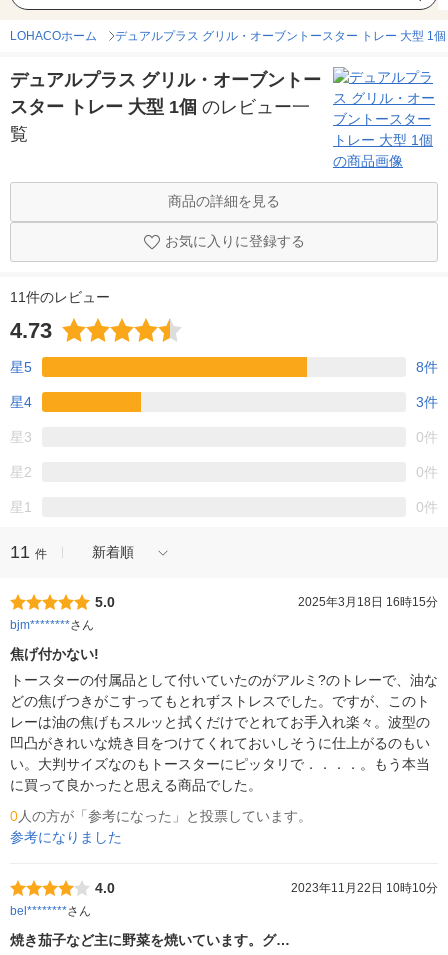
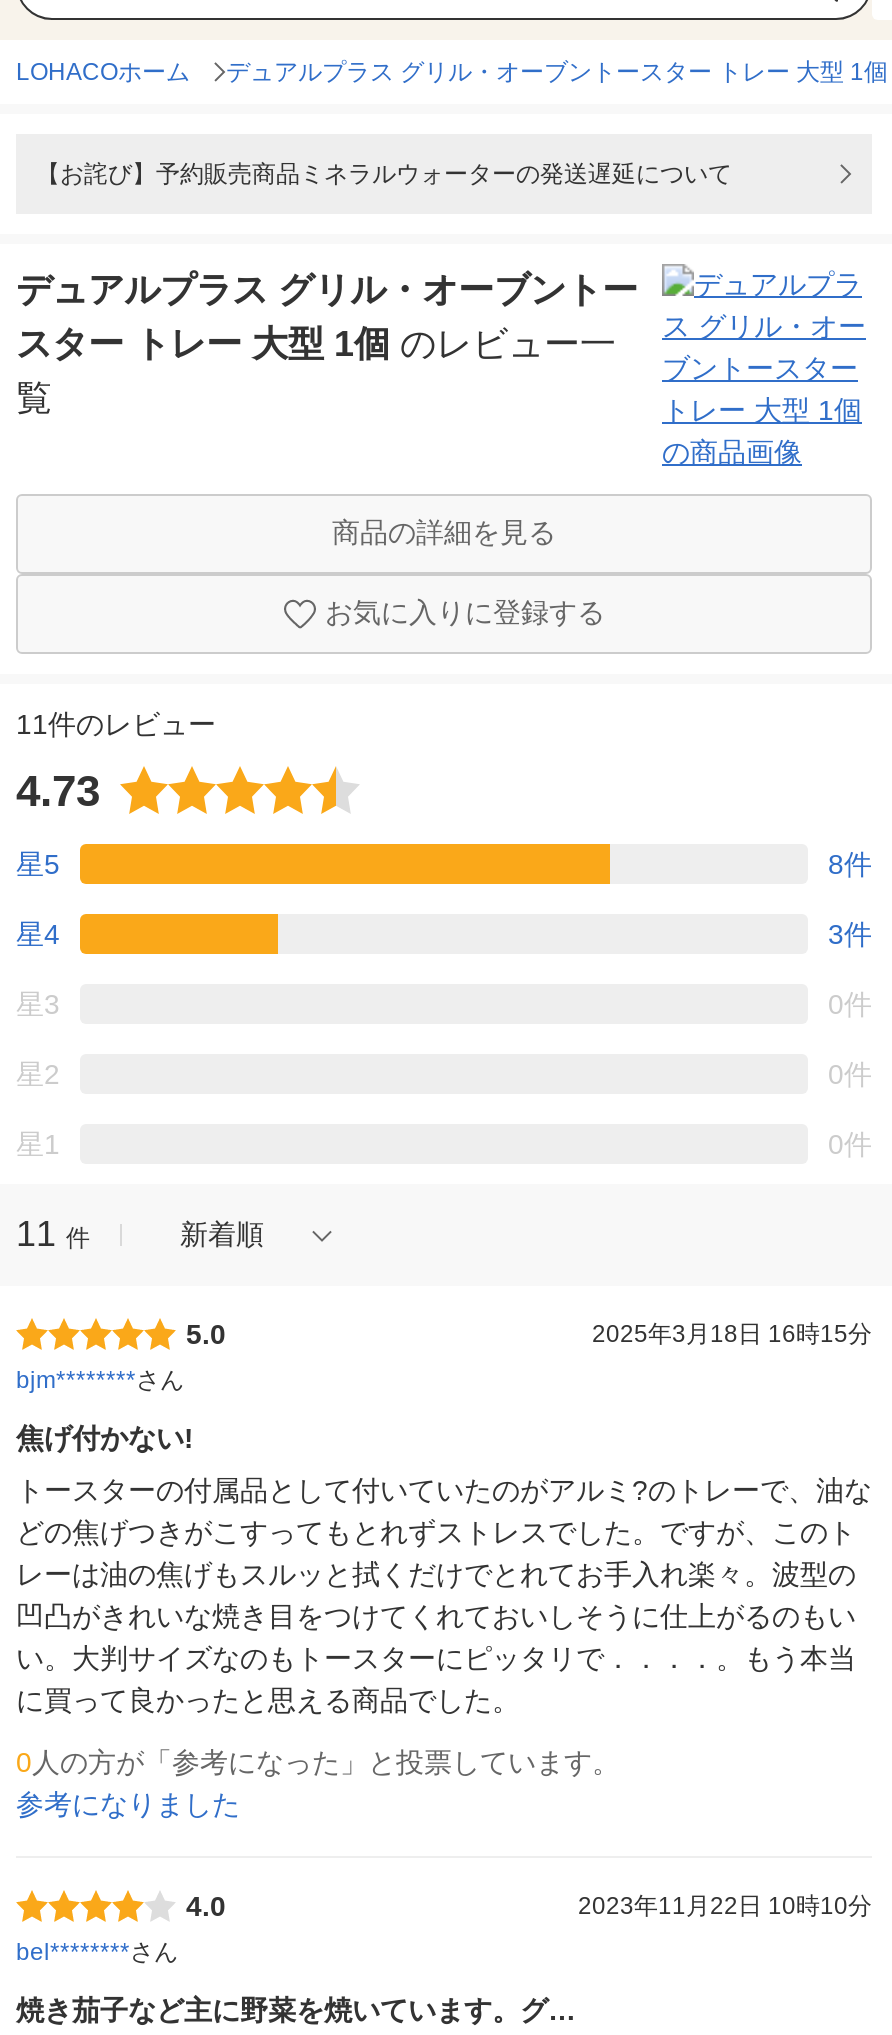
+ 【お詫び】予約販売商品ミネラルウォーターの発送遅延について
